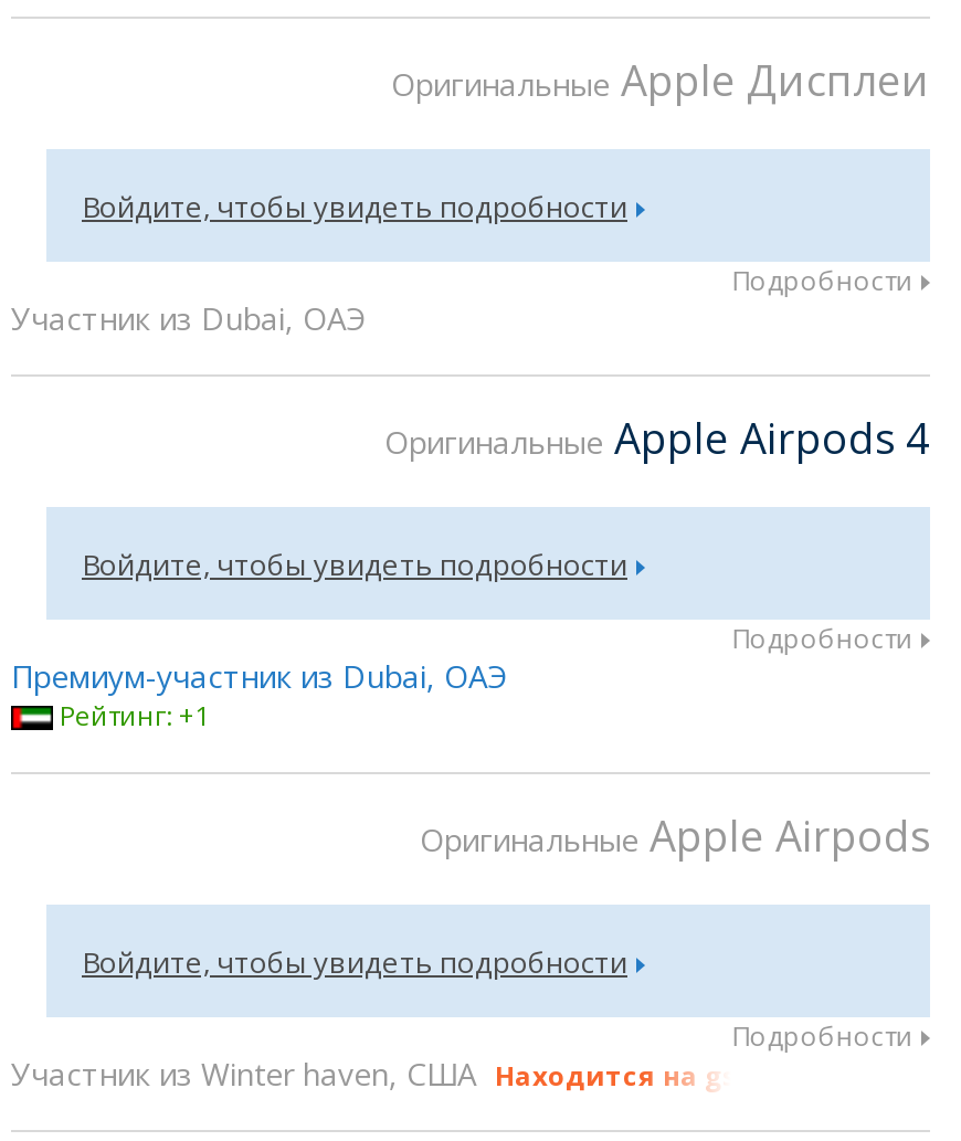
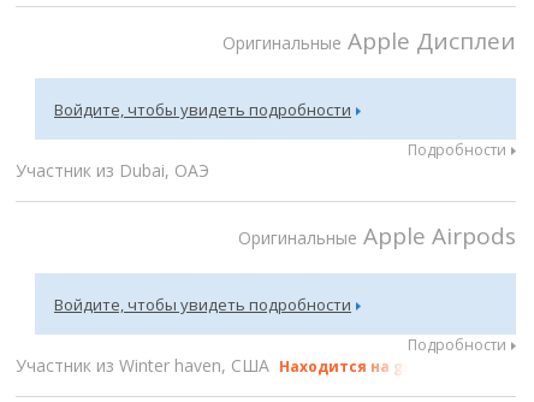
- Оригинальные Apple Airpods 4
- Войдите, чтобы увидеть подробности
- Подробности
- Премиум-участник из Dubai, ОАЭ
- Рейтинг: +1
